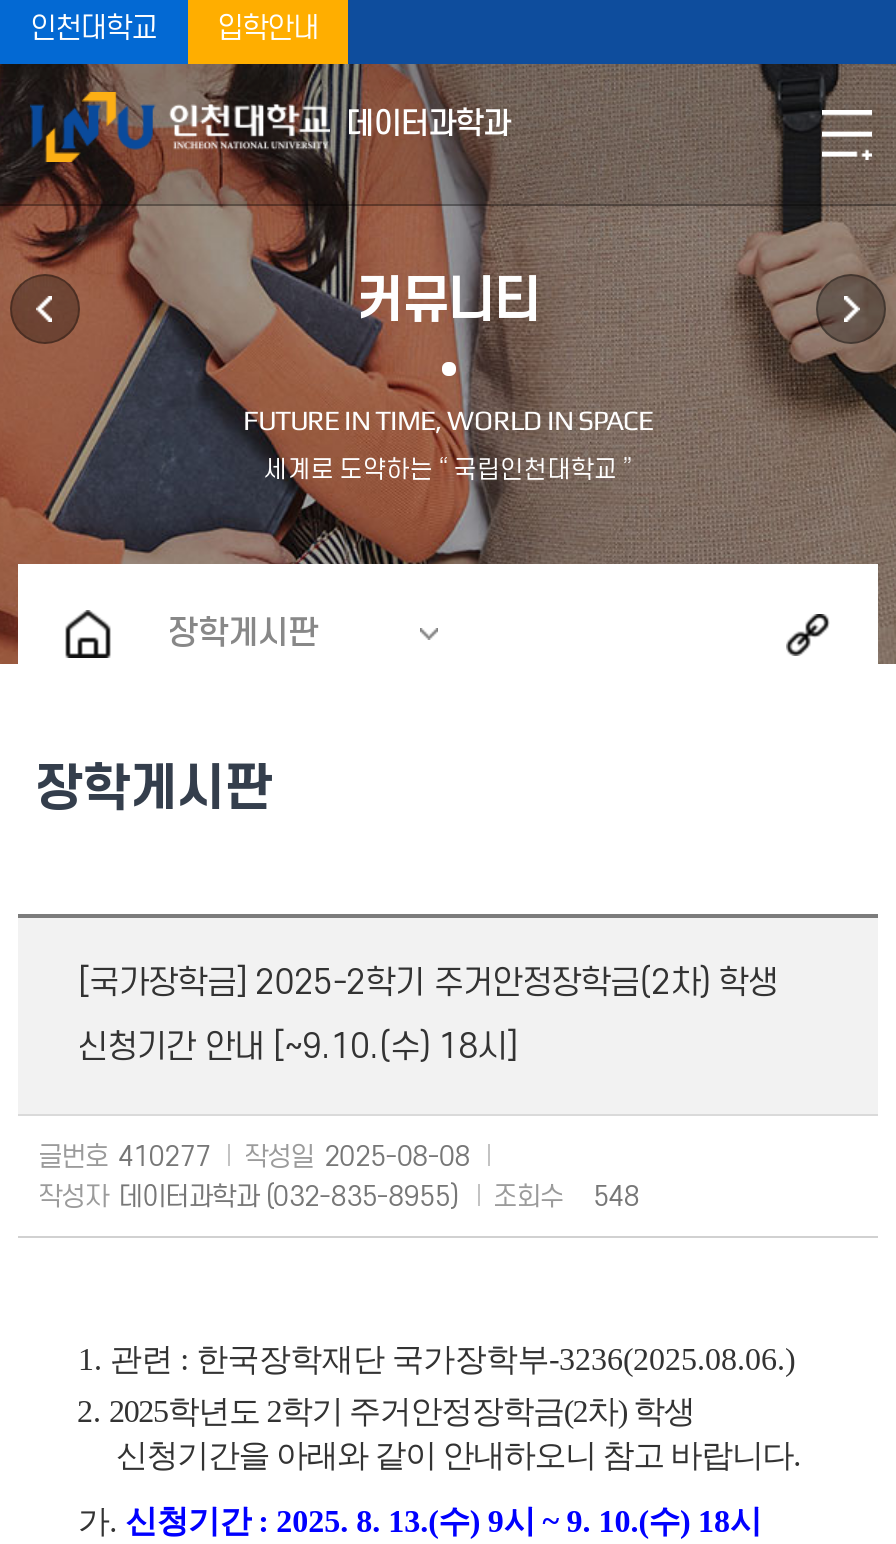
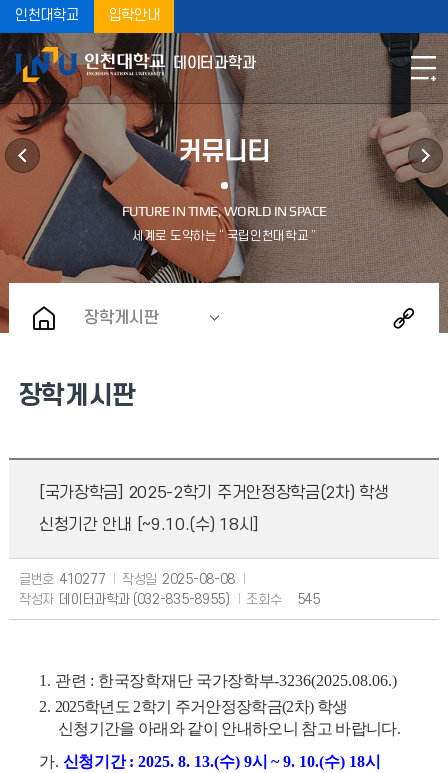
- 작성자 데이터과학과 (032-835-8955) 조회수 548
+ 작성자 데이터과학과 (032-835-8955) 조회수 545
